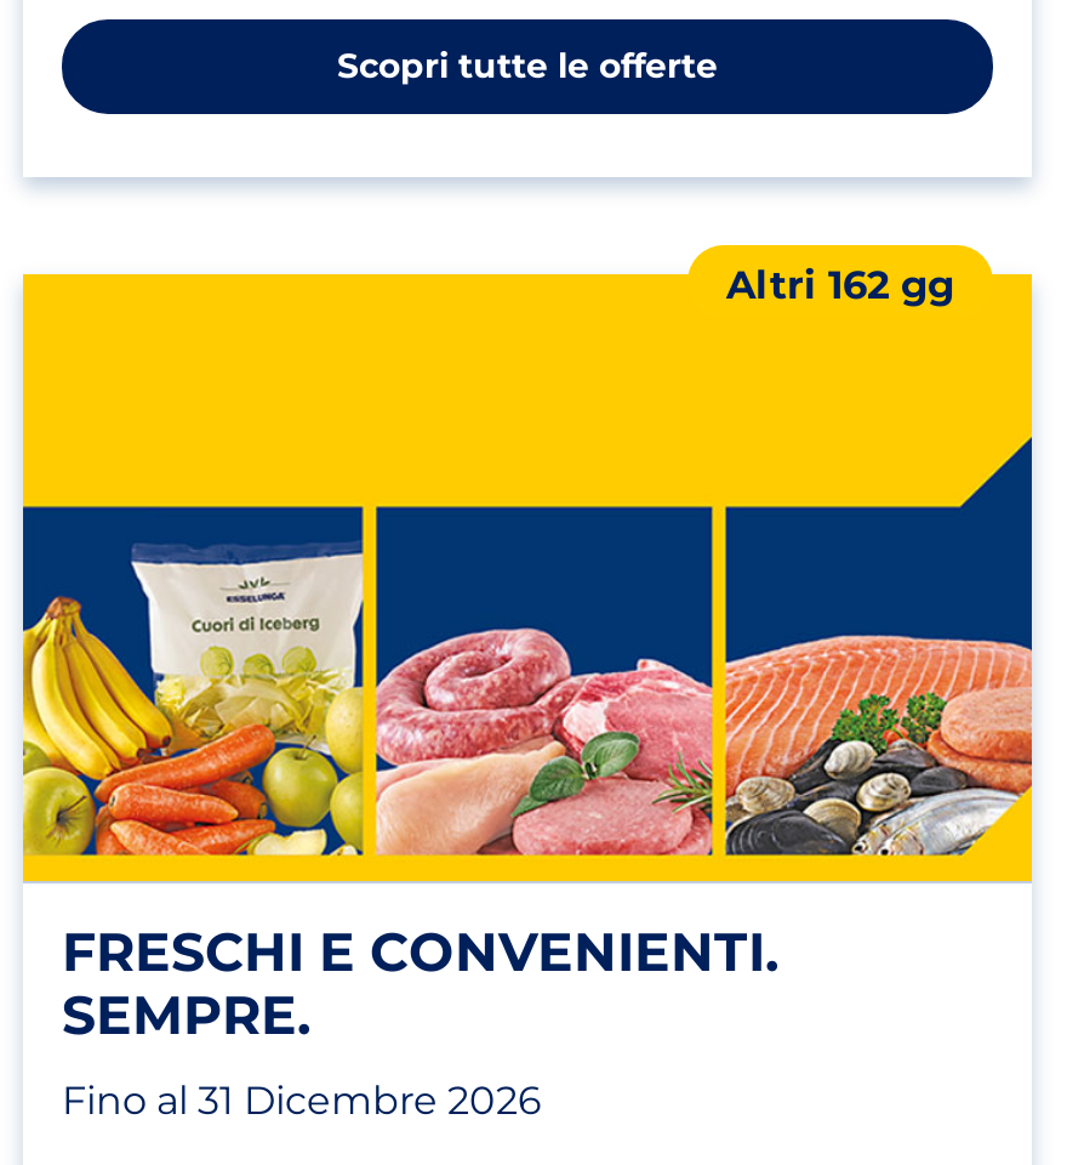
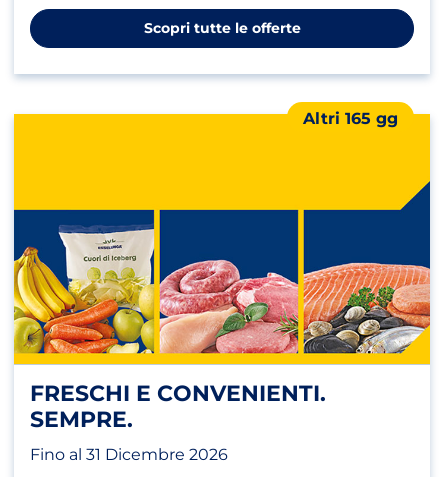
- Altri 162 gg
+ Altri 165 gg
